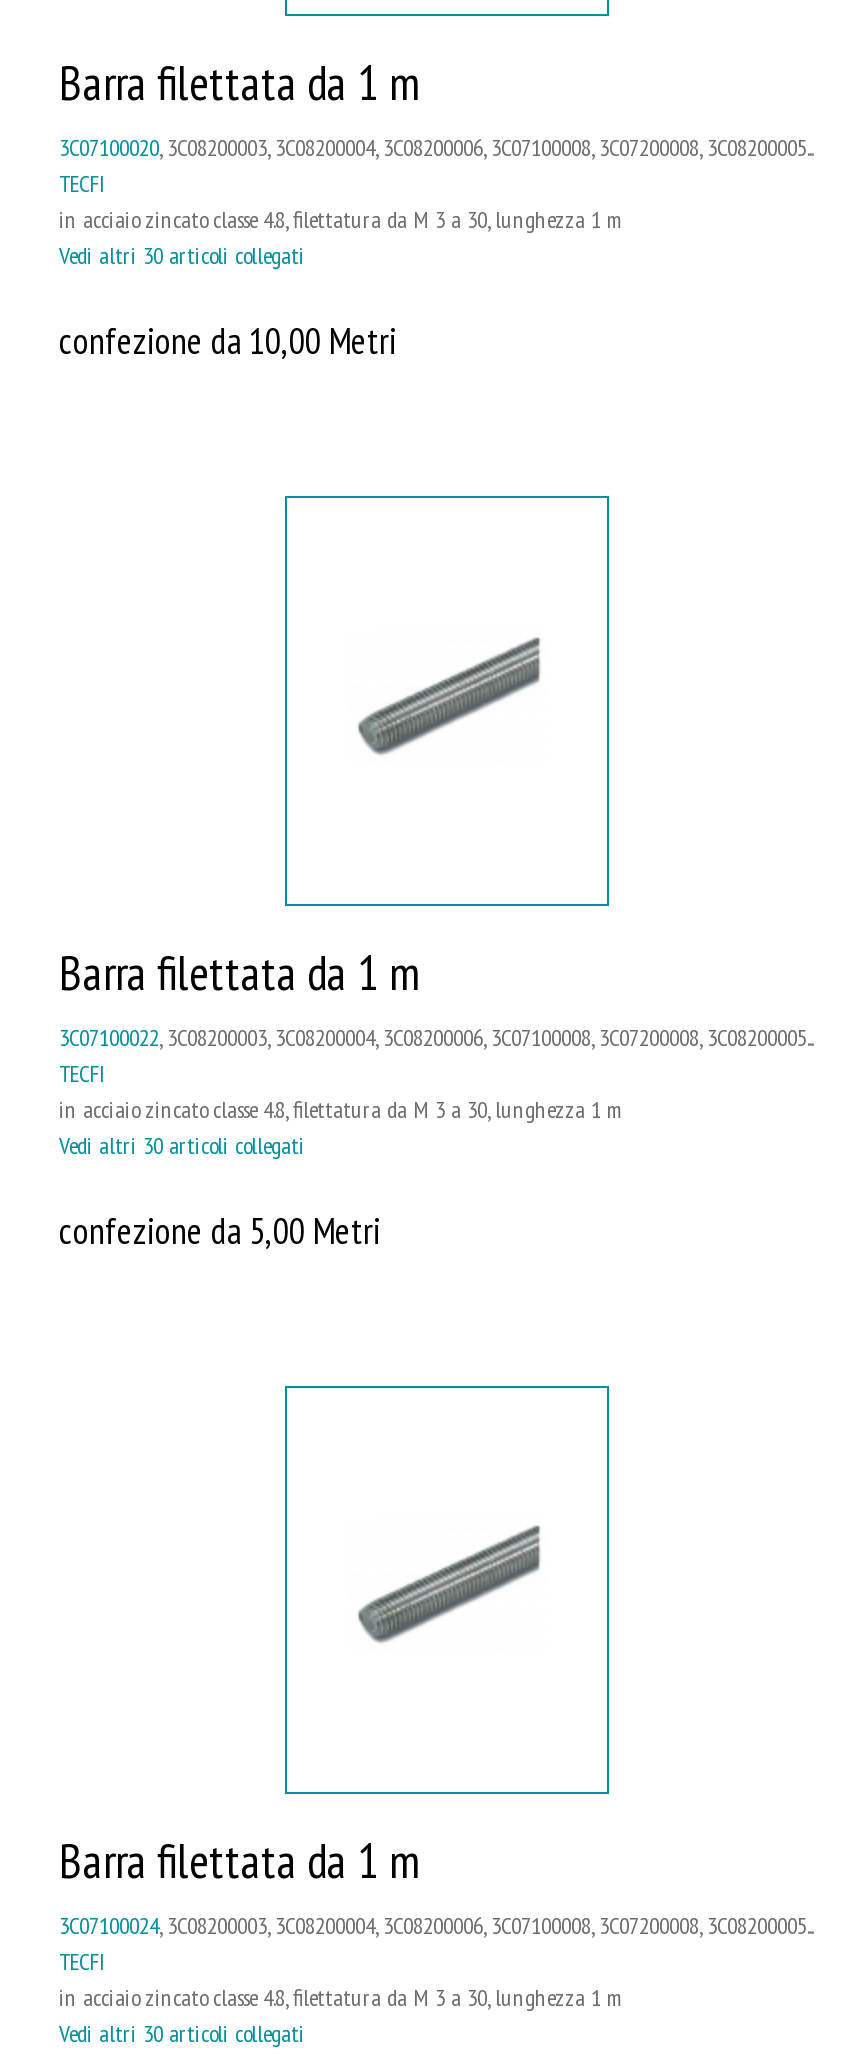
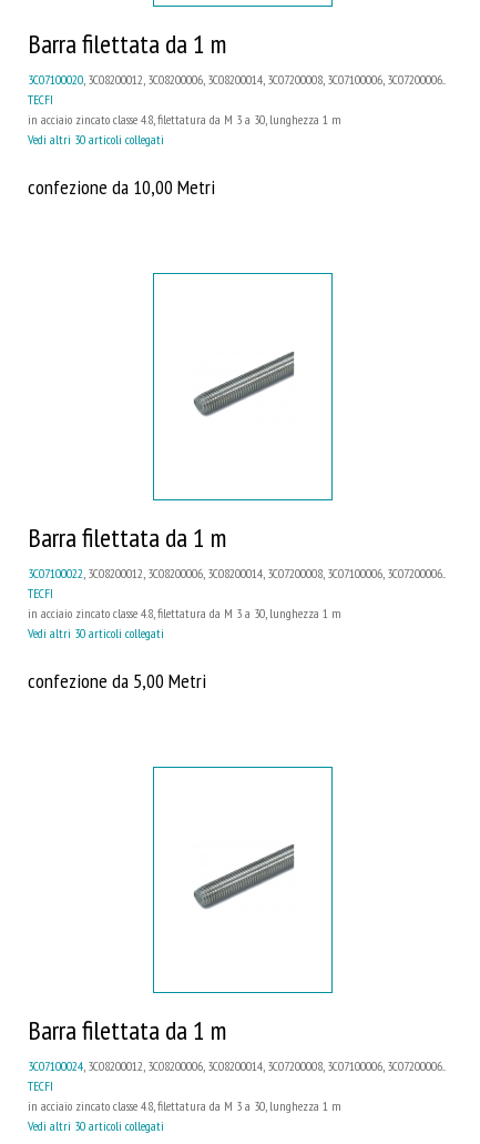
- 3C07100020, 3C08200003, 3C08200004, 3C08200006, 3C07100008, 3C07200008, 3C08200005...
+ 3C07100020, 3C08200012, 3C08200006, 3C08200014, 3C07200008, 3C07100006, 3C07200006...

- 3C07100022, 3C08200003, 3C08200004, 3C08200006, 3C07100008, 3C07200008, 3C08200005...
+ 3C07100022, 3C08200012, 3C08200006, 3C08200014, 3C07200008, 3C07100006, 3C07200006...

- 3C07100024, 3C08200003, 3C08200004, 3C08200006, 3C07100008, 3C07200008, 3C08200005...
+ 3C07100024, 3C08200012, 3C08200006, 3C08200014, 3C07200008, 3C07100006, 3C07200006...
